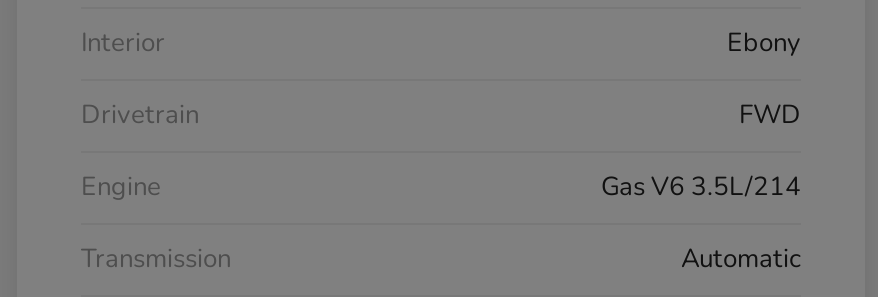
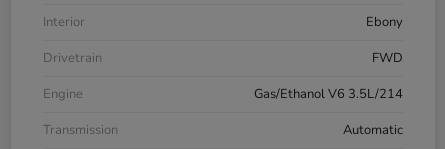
- Gas V6 3.5L/214
+ Gas/Ethanol V6 3.5L/214
